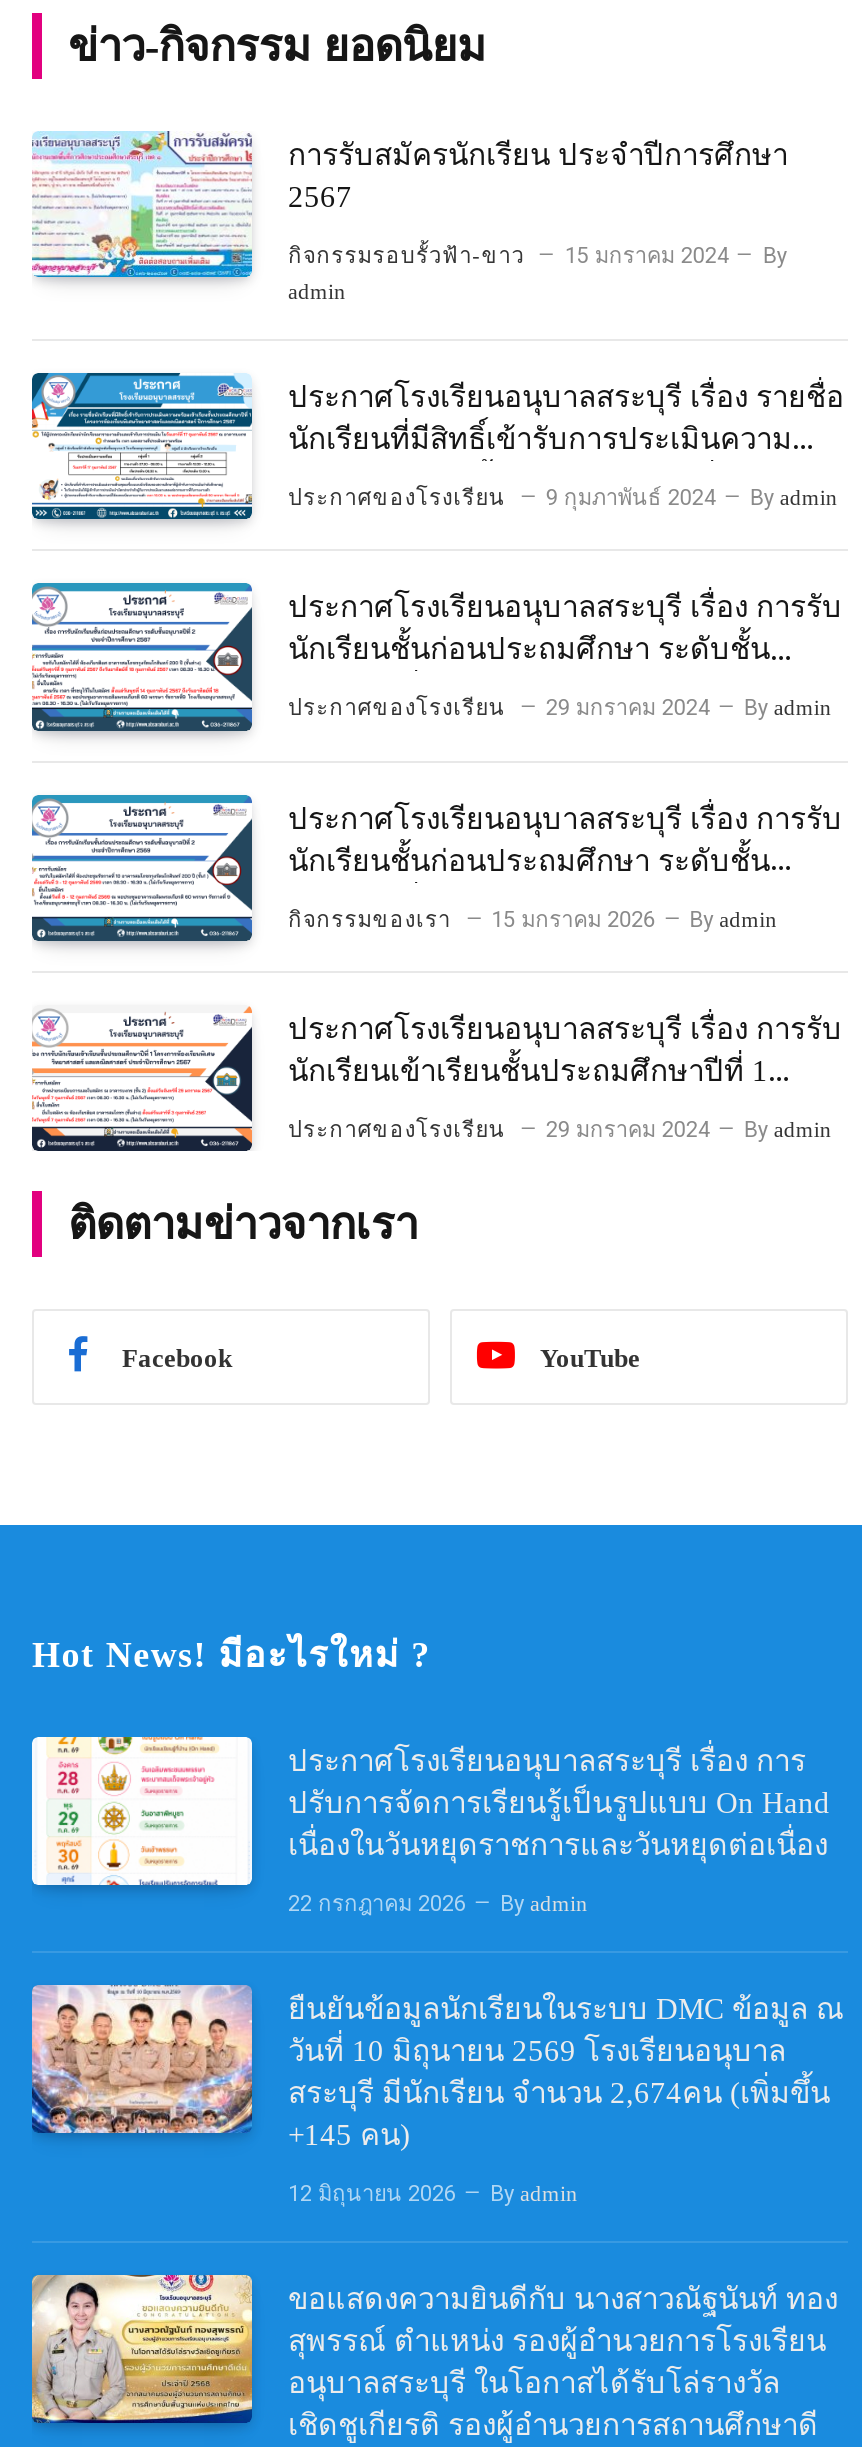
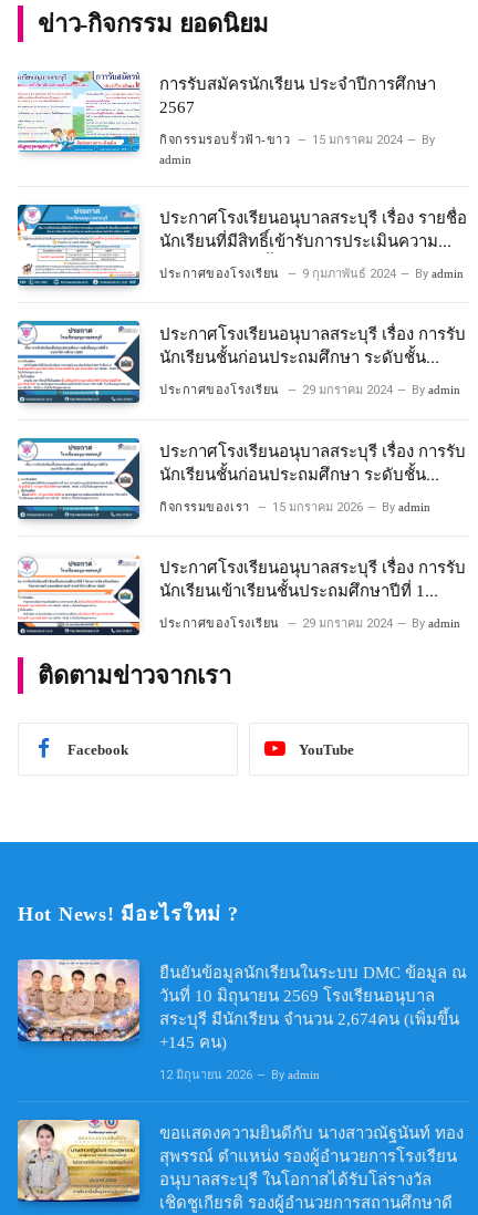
- [image]
- ประกาศโรงเรียนอนุบาลสระบุรี เรื่อง การ
- ปรับการจัดการเรียนรู้เป็นรูปแบบ On Hand
- เนื่องในวันหยุดราชการและวันหยุดต่อเนื่อง
- 22 กรกฎาคม 2026
- By admin
